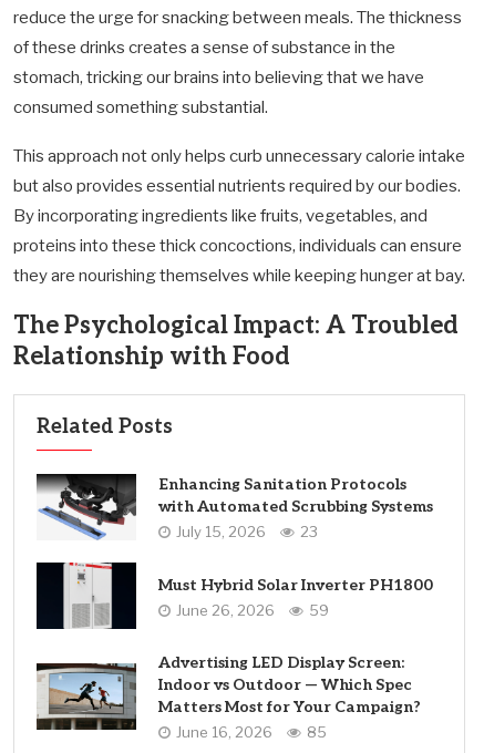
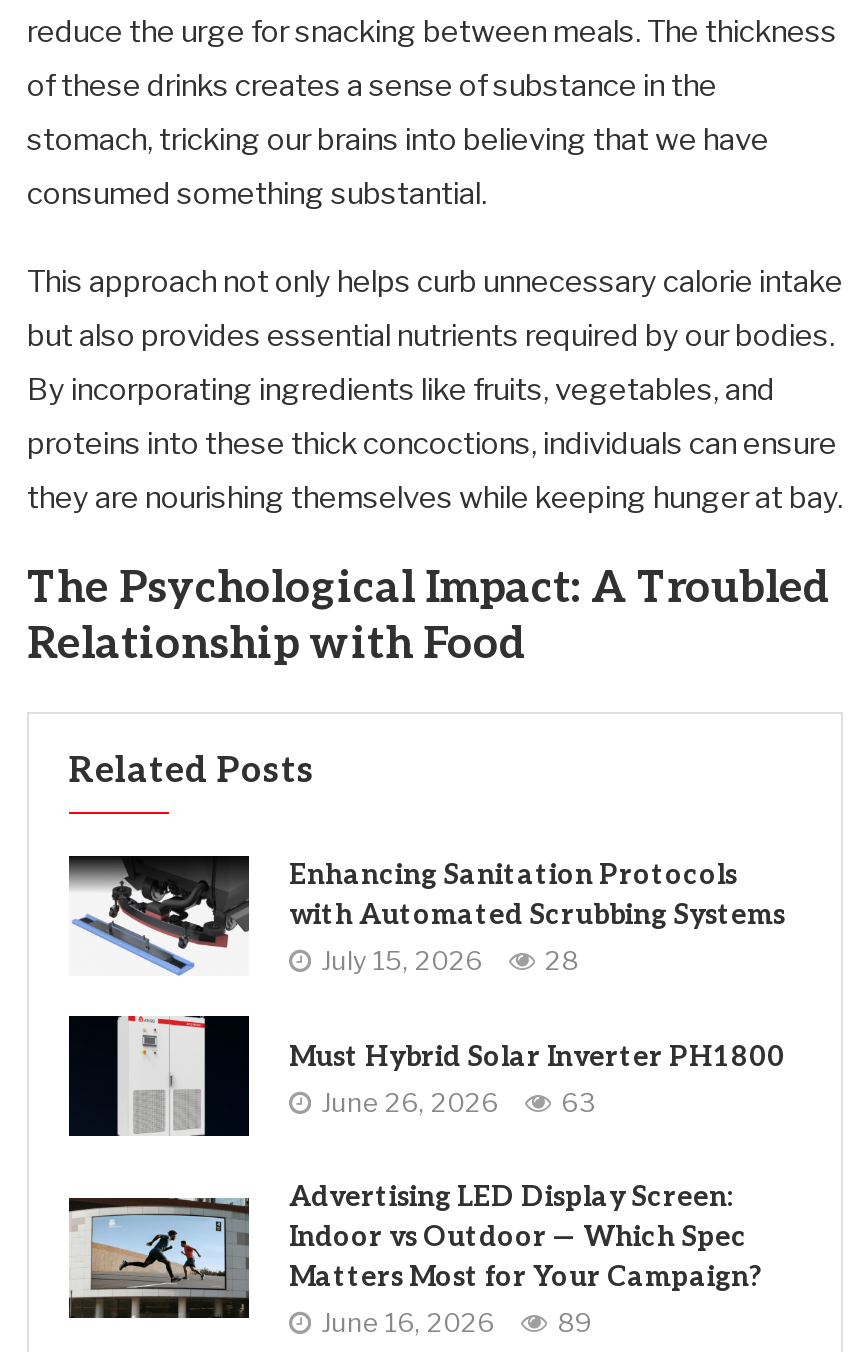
- July 15, 2026 23
+ July 15, 2026 28

- June 26, 2026 59
+ June 26, 2026 63

- June 16, 2026 85
+ June 16, 2026 89
